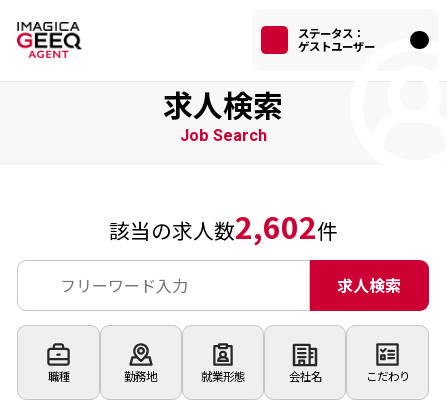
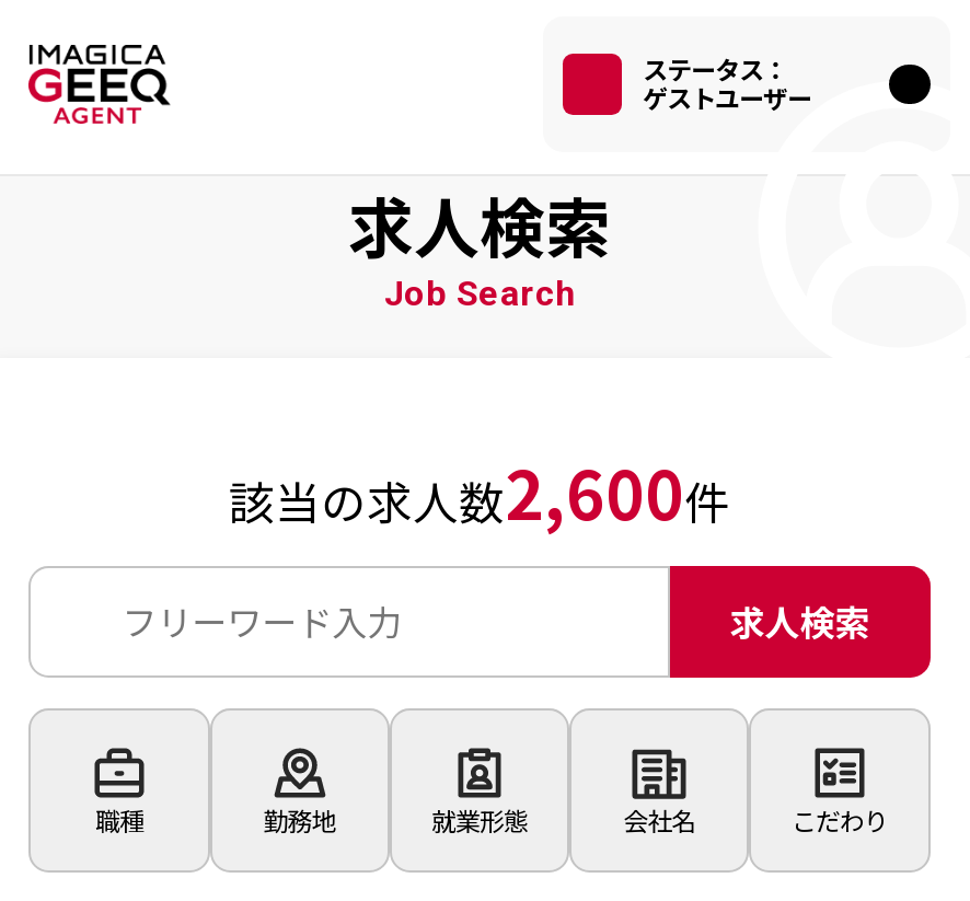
- 該当の求人数2,602件
+ 該当の求人数2,600件
